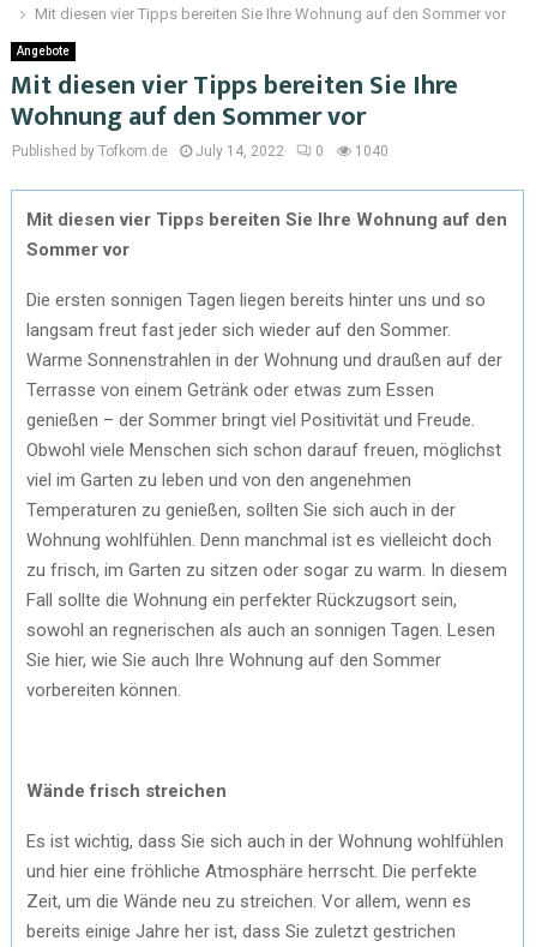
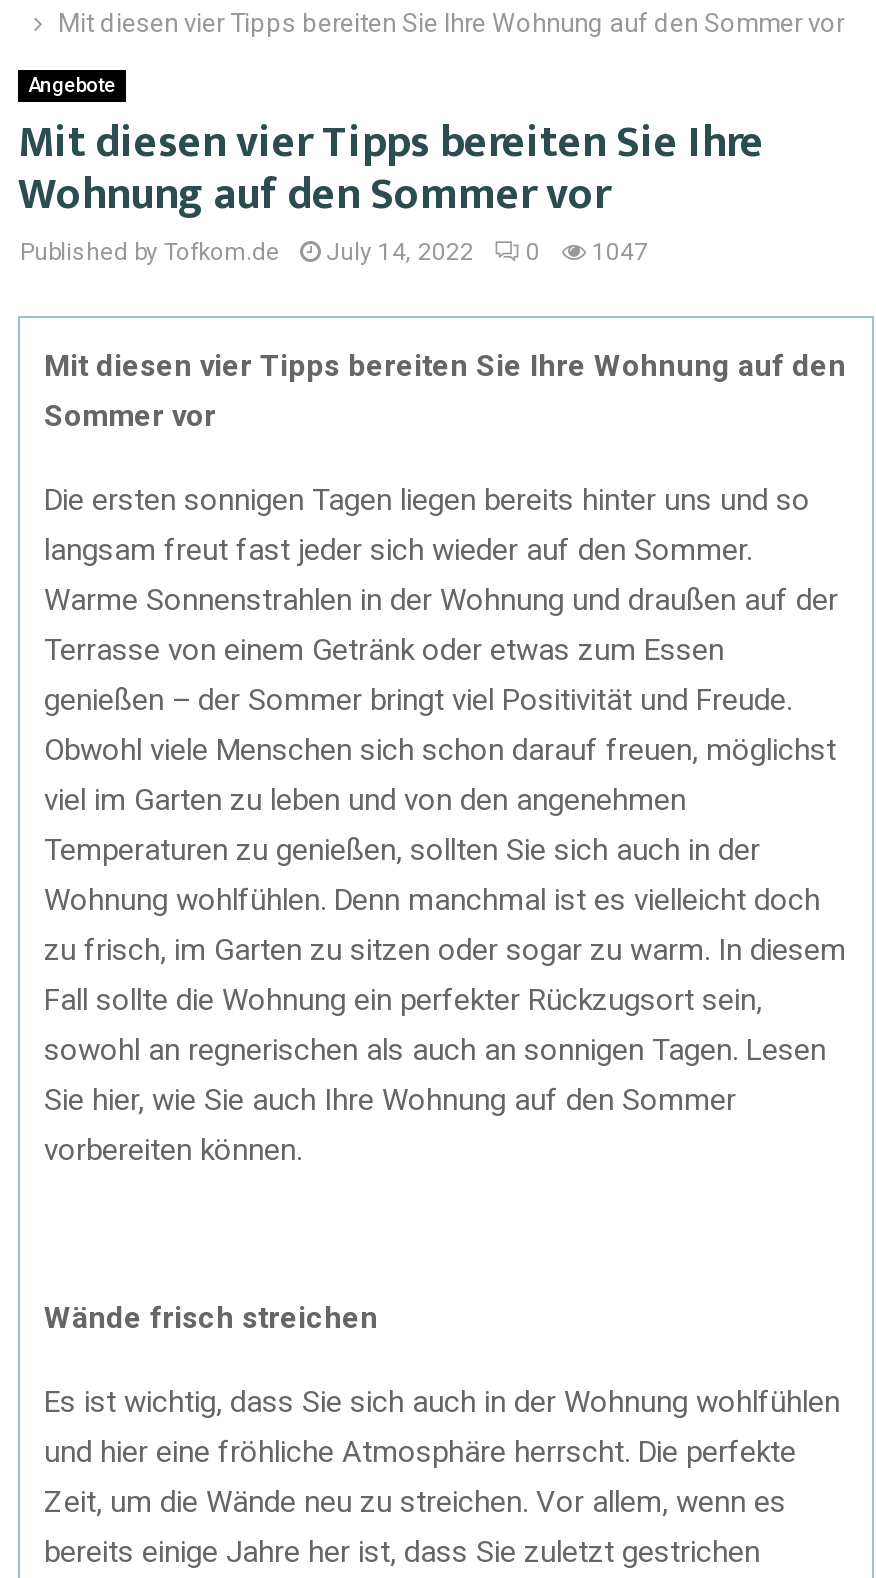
- Published by Tofkom.de July 14, 2022 0 1040
+ Published by Tofkom.de July 14, 2022 0 1047
